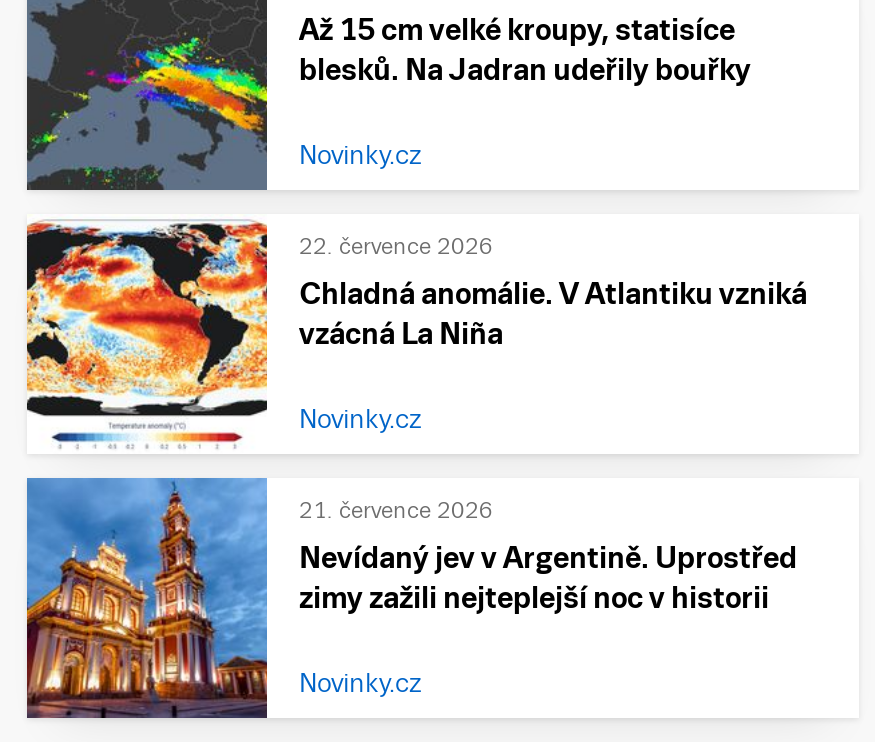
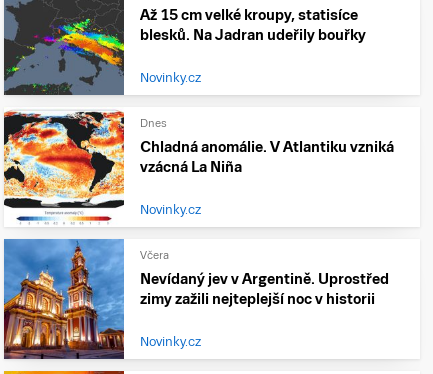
- 22. července 2026
+ Dnes

- 21. července 2026
+ Včera
